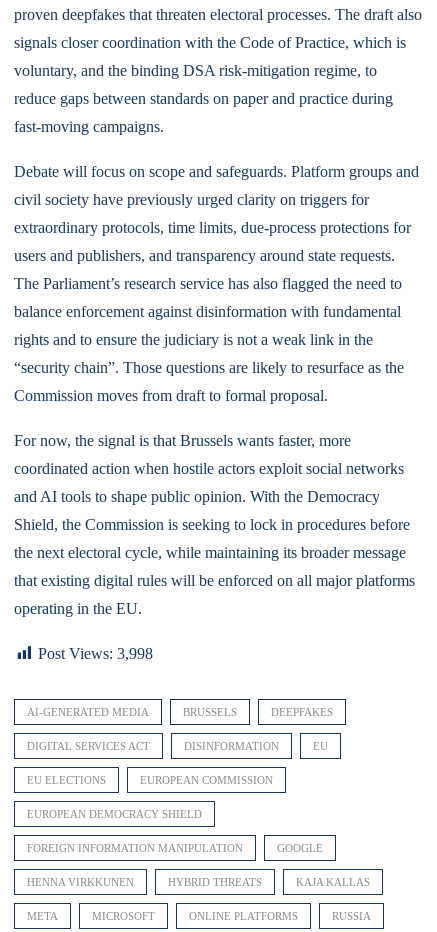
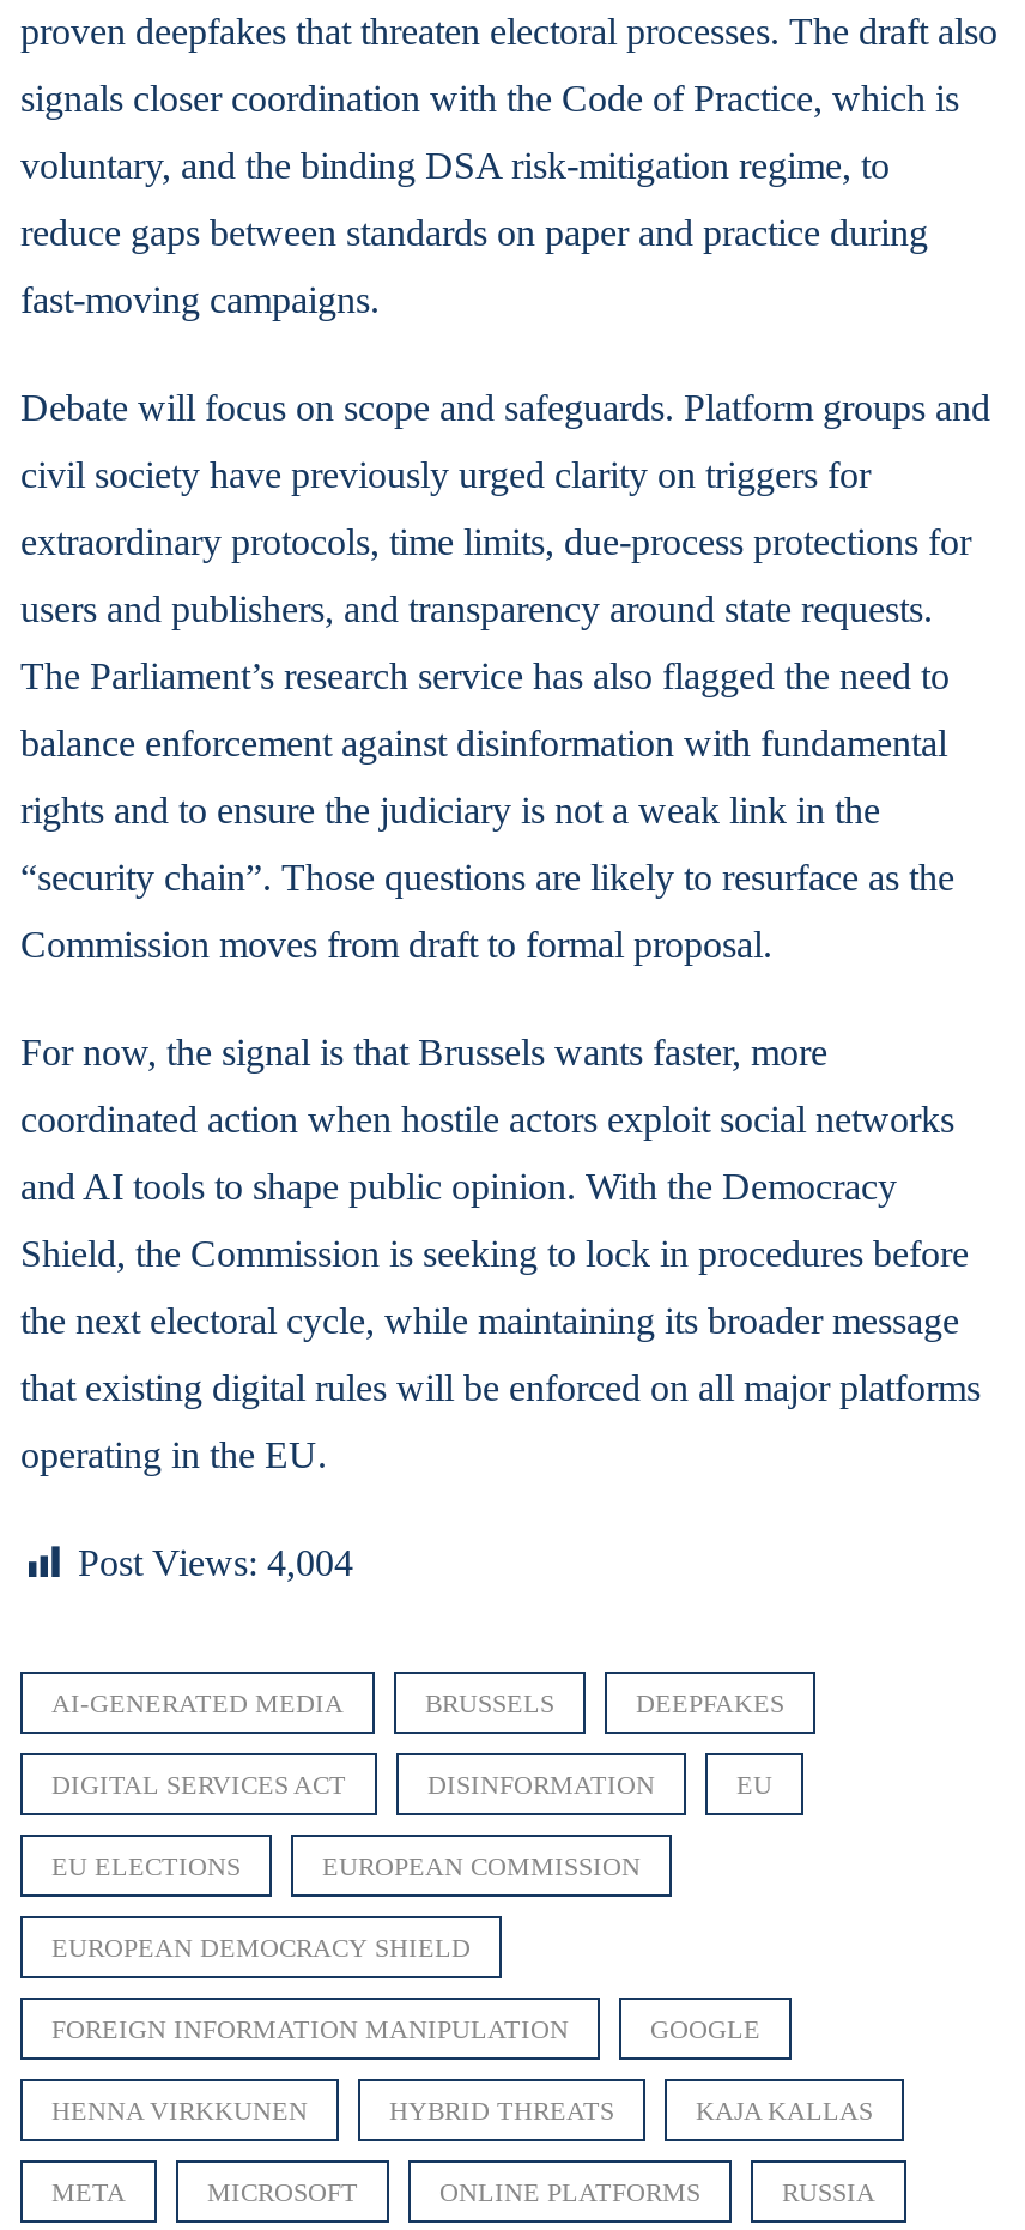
- Post Views: 3,998
+ Post Views: 4,004
